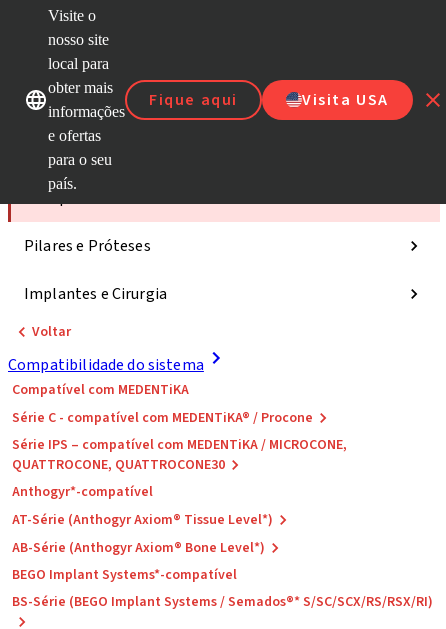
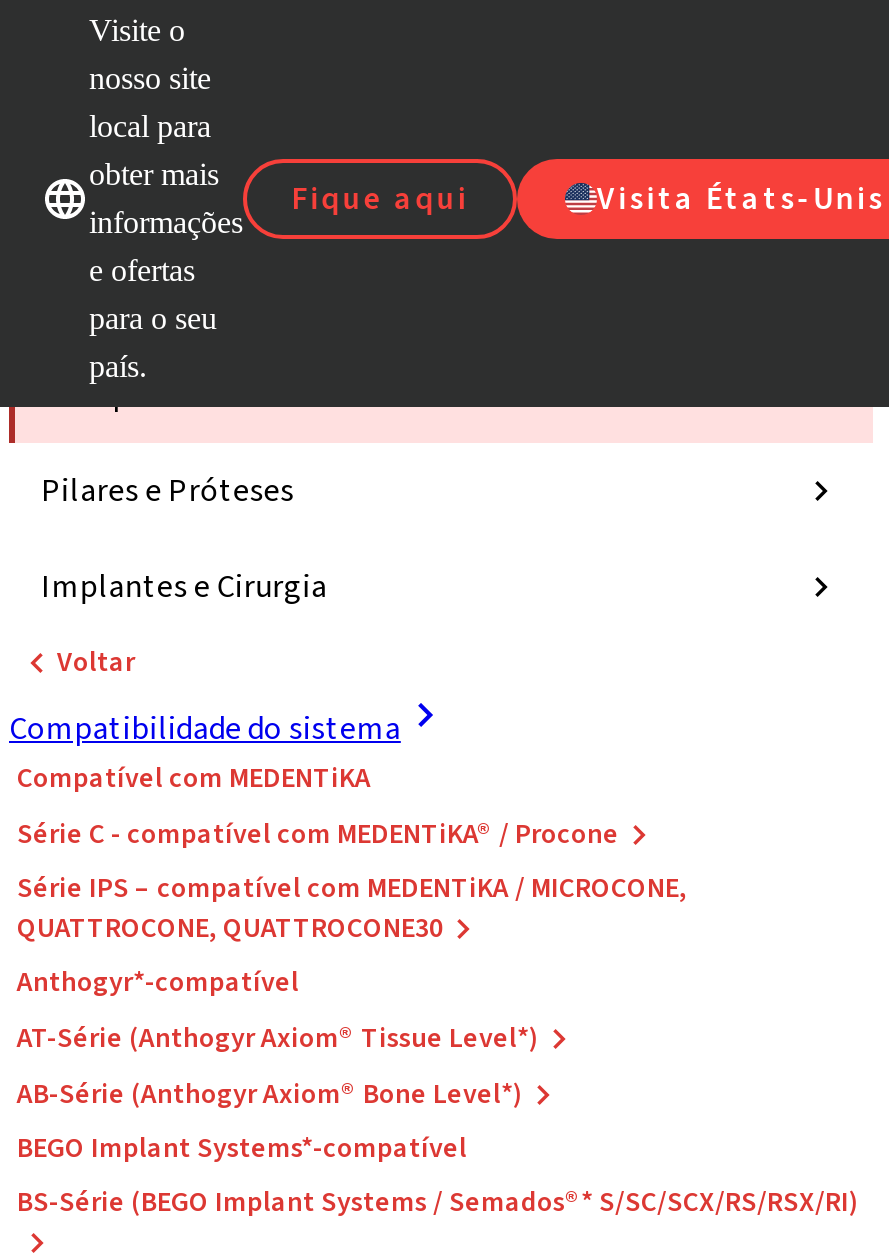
- Visita USA
+ Visita États-Unis
